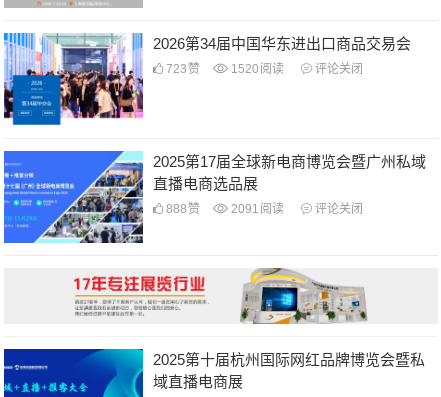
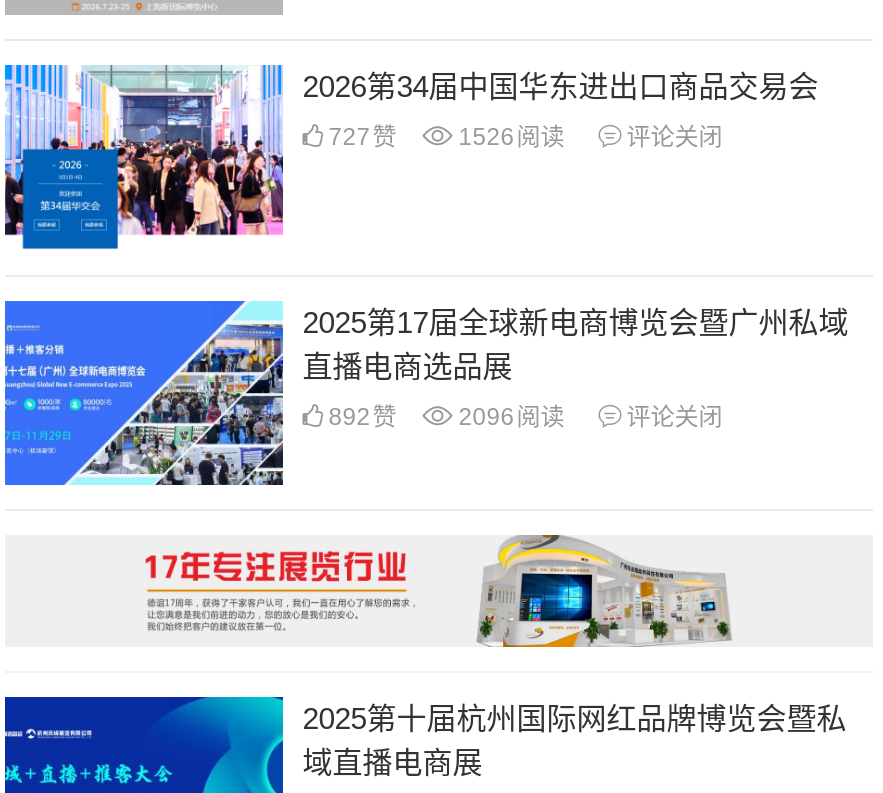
- 723赞
+ 727赞

- 1520阅读
+ 1526阅读

- 888赞
+ 892赞

- 2091阅读
+ 2096阅读
